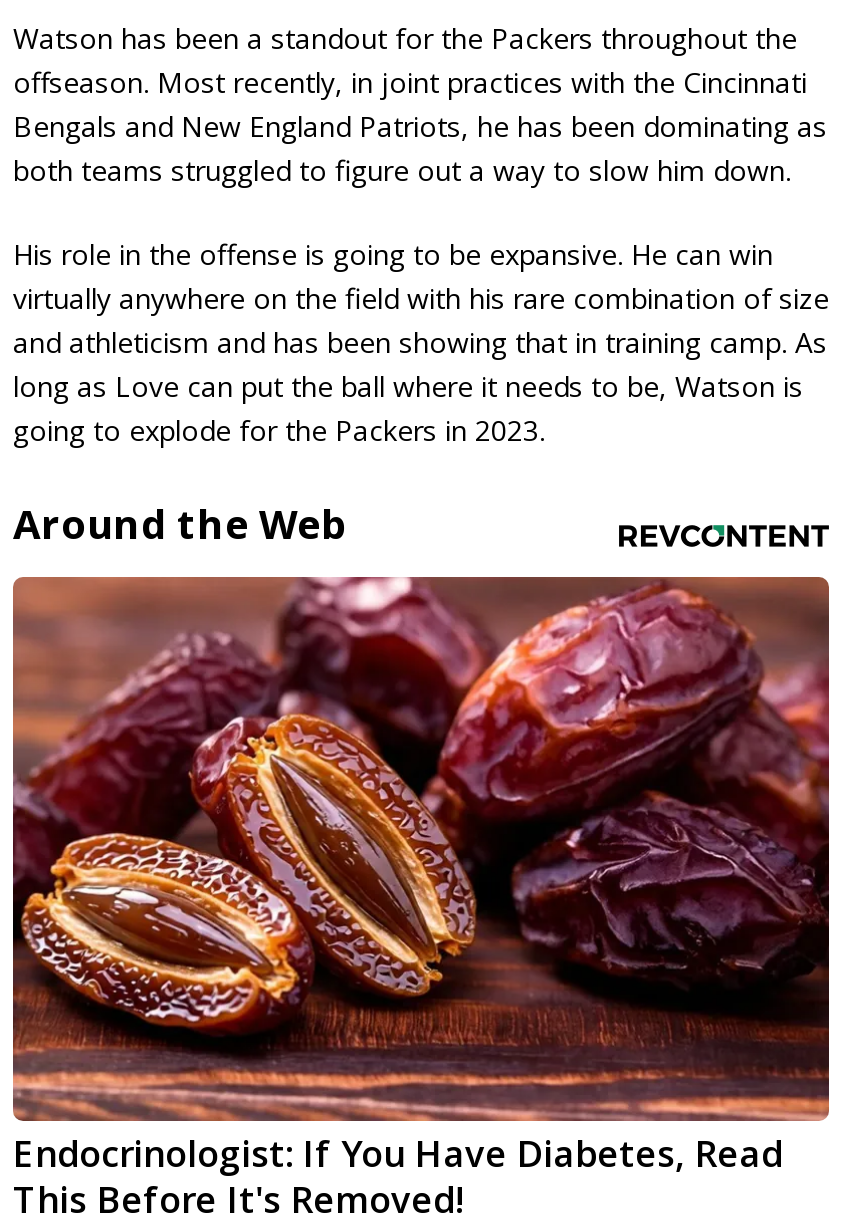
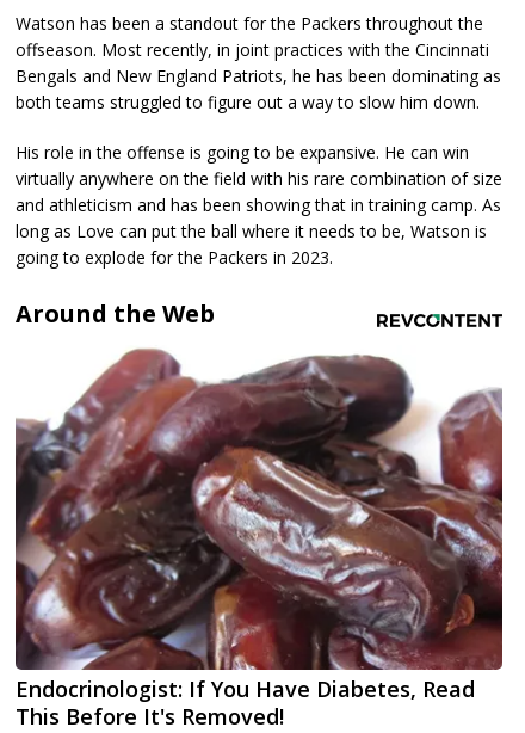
- [image]
+ [image]
